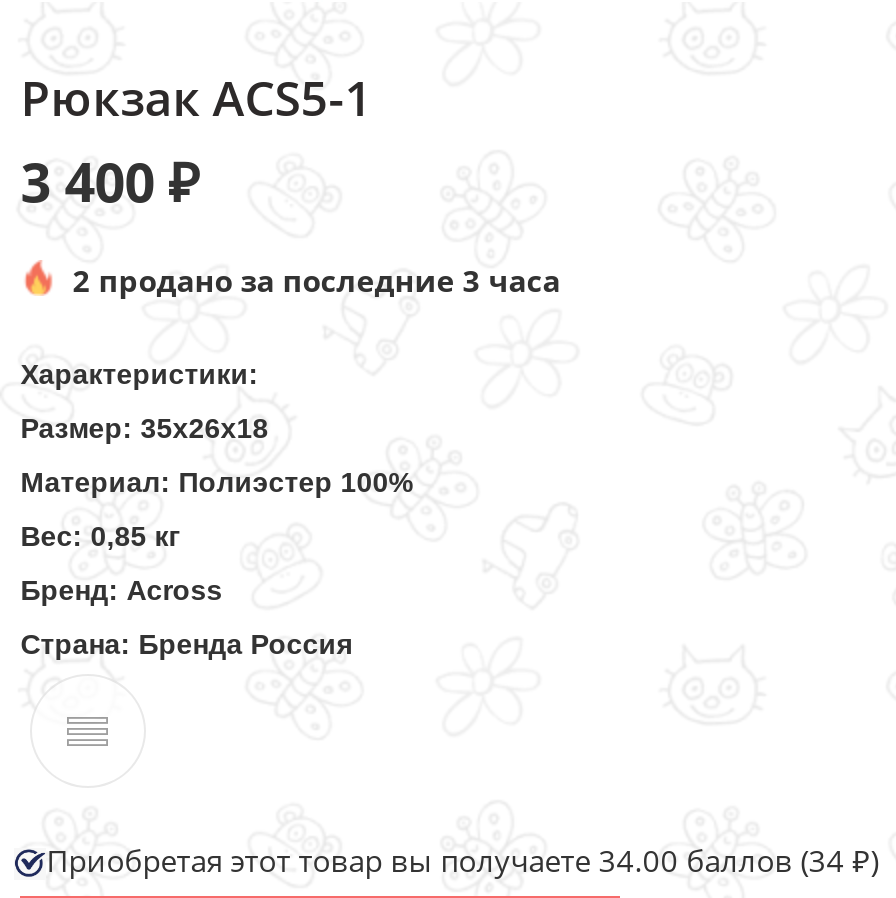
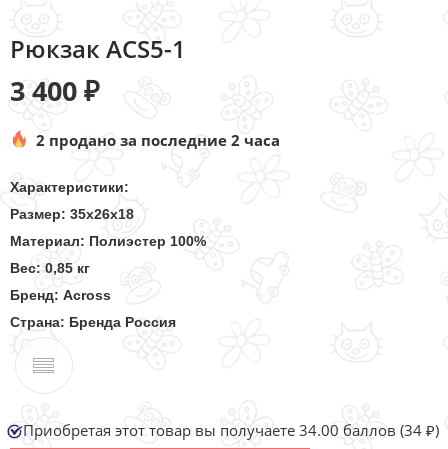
- 2 продано за последние 3 часа
+ 2 продано за последние 2 часа
